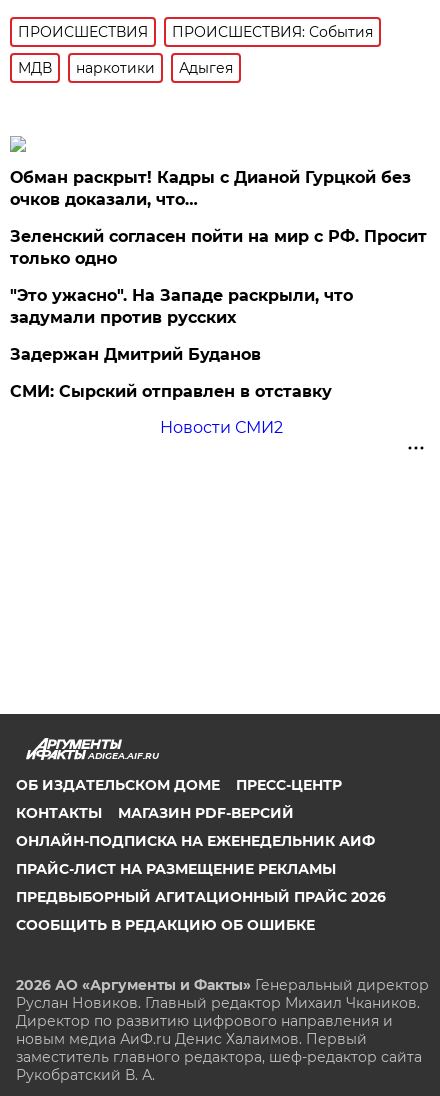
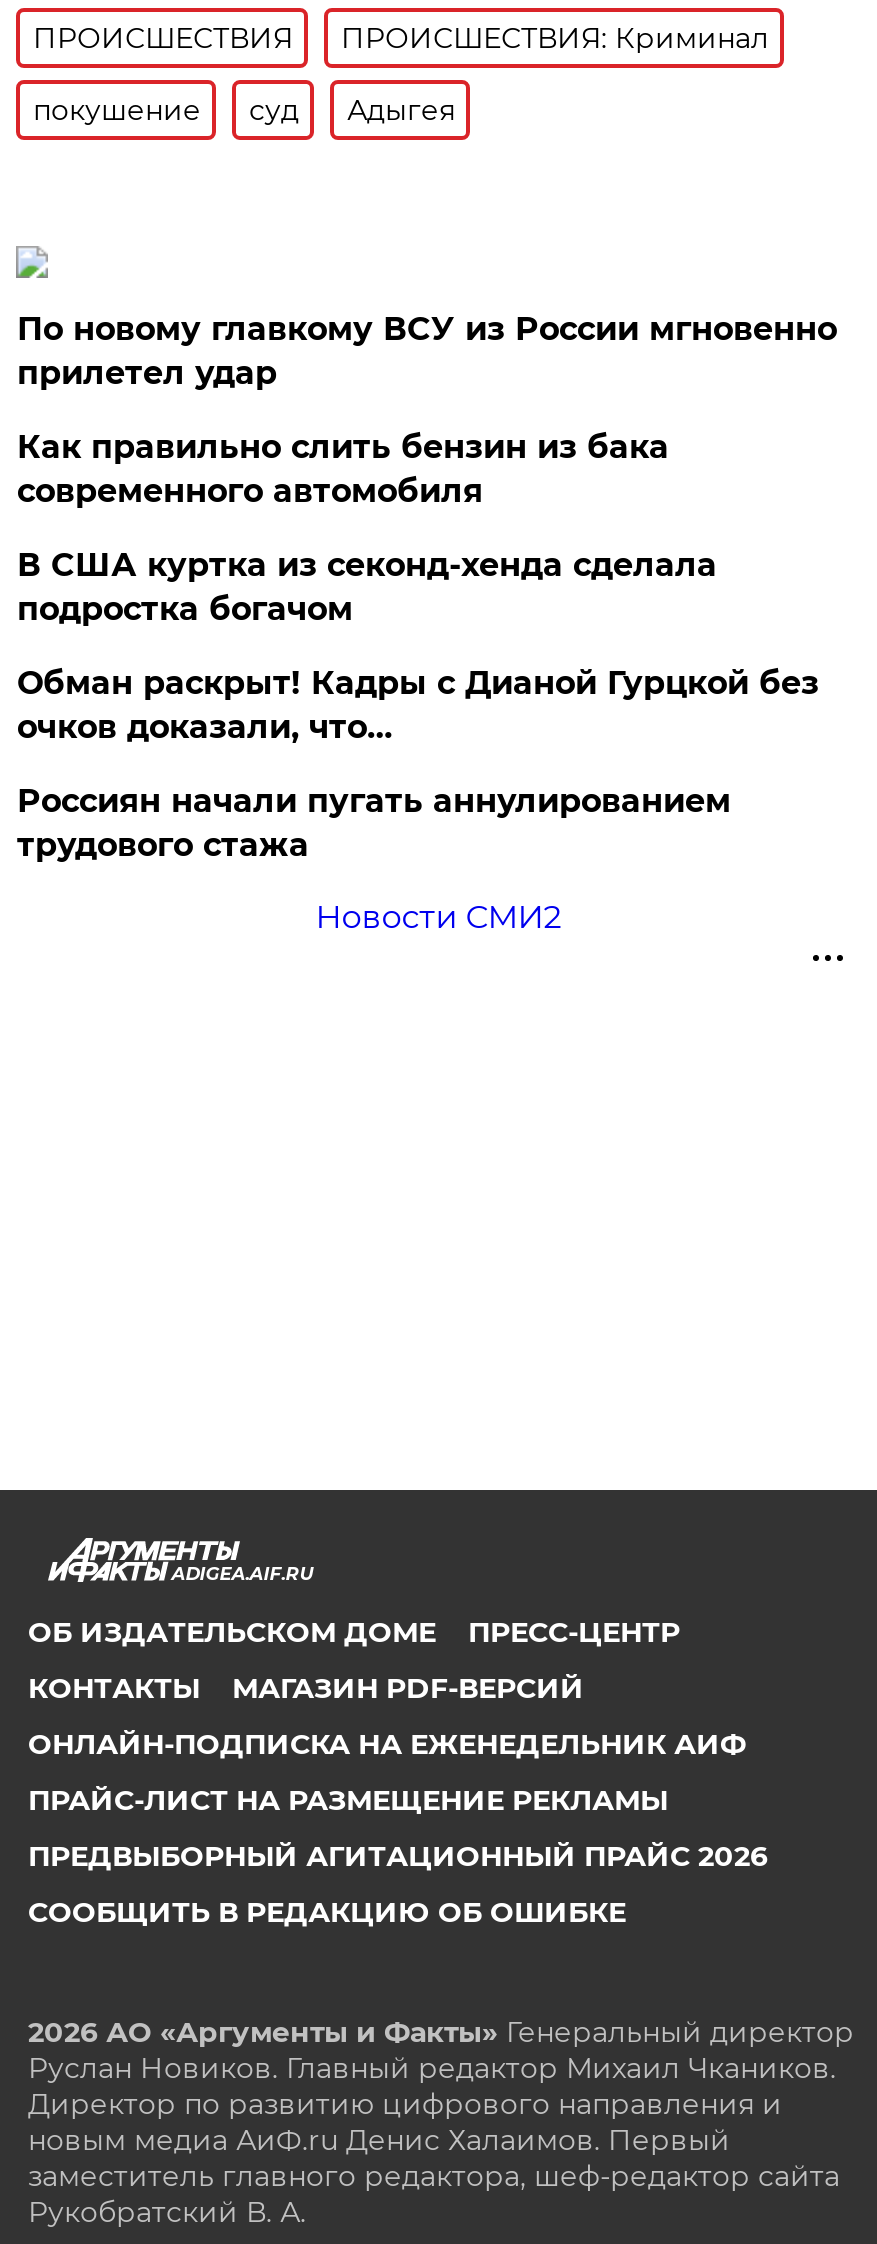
- ПРОИСШЕСТВИЯ: События
+ ПРОИСШЕСТВИЯ: Криминал

- МДВ
- наркотики
+ покушение
+ суд

+ По новому главкому ВСУ из России мгновенно
+ прилетел удар
+ Как правильно слить бензин из бака
+ современного автомобиля
+ В США куртка из секонд-хенда сделала
+ подростка богачом

moved down: Обман раскрыт! Кадры с Дианой Гурцкой без | очков доказали, что…

- Зеленский согласен пойти на мир с РФ. Просит
- только одно
- "Это ужасно". На Западе раскрыли, что
- задумали против русских
- Задержан Дмитрий Буданов
- СМИ: Сырский отправлен в отставку
+ Россиян начали пугать аннулированием
+ трудового стажа
